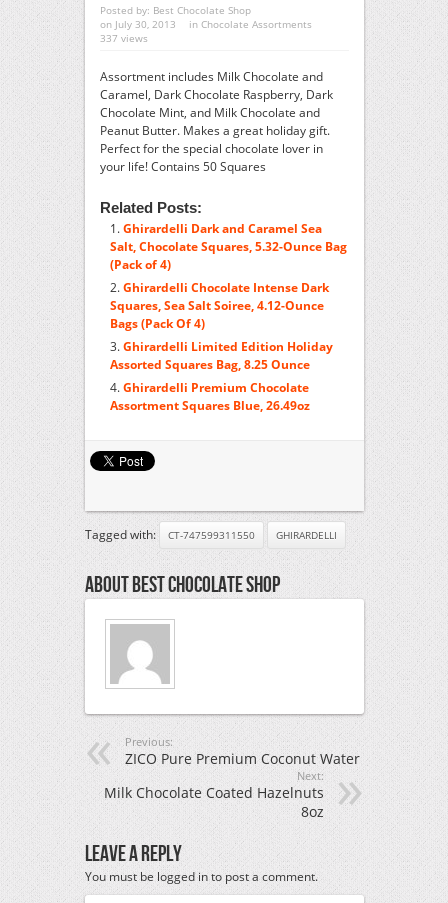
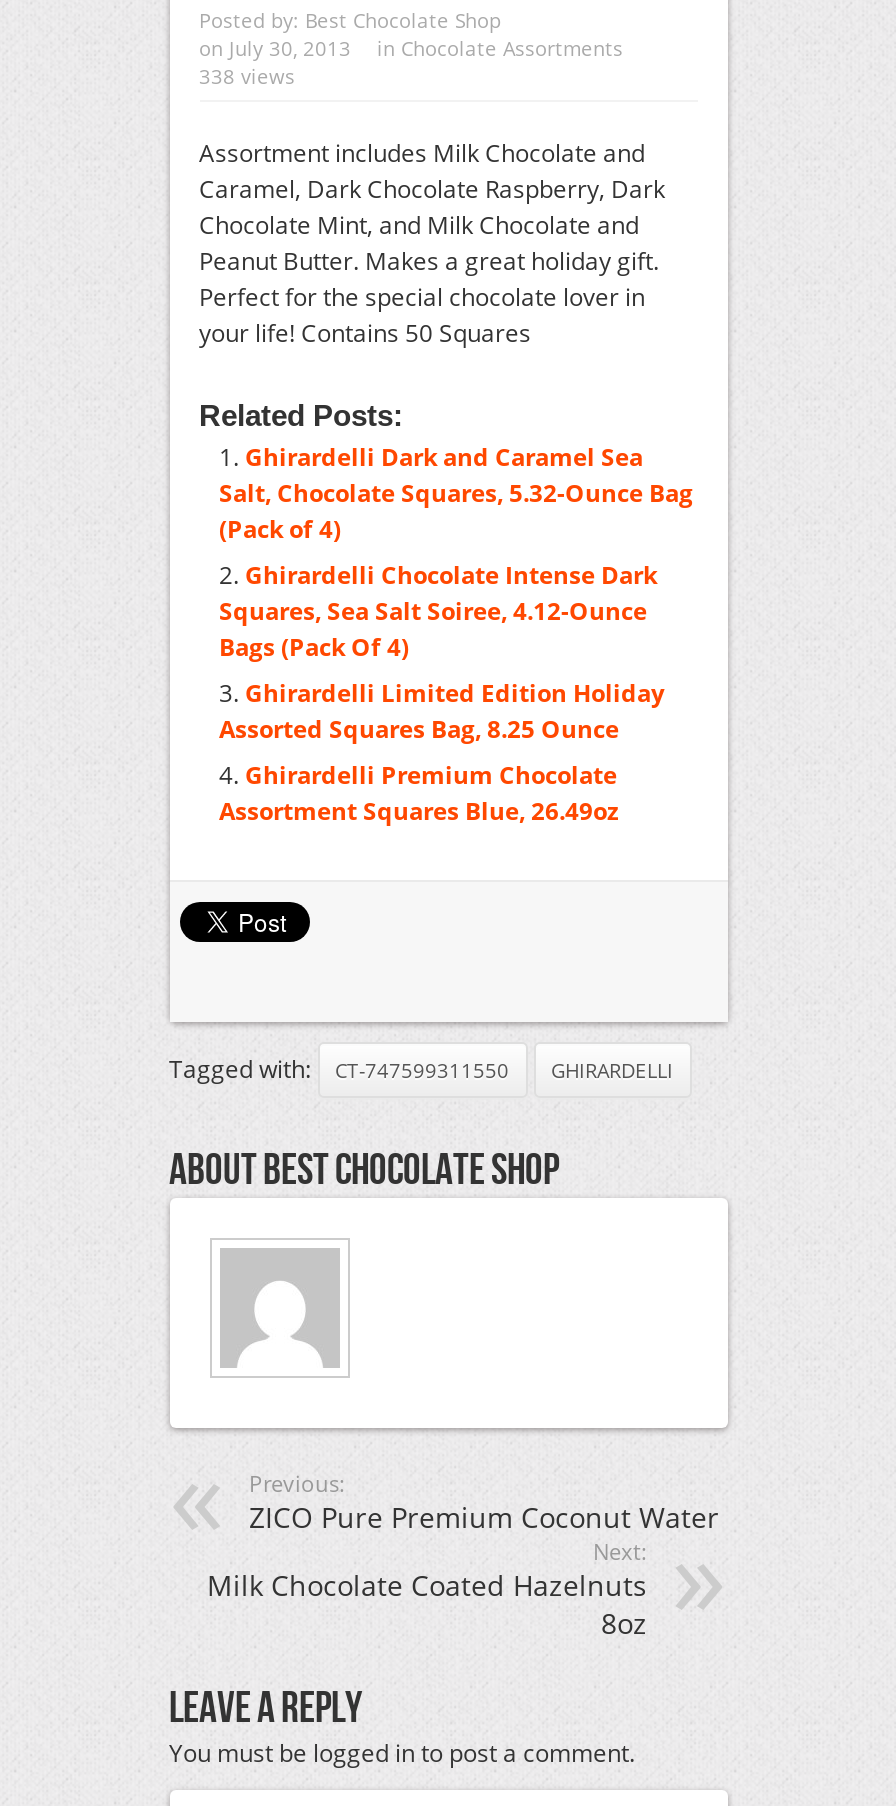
- 337 views
+ 338 views
